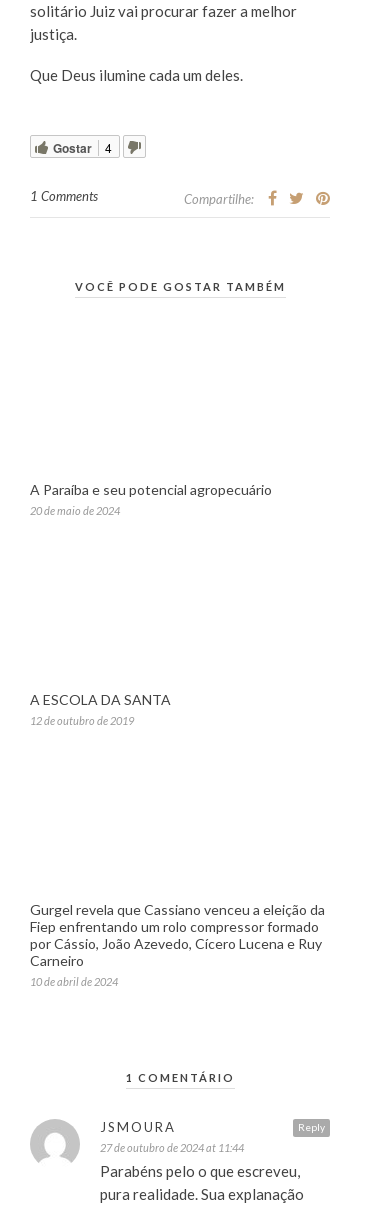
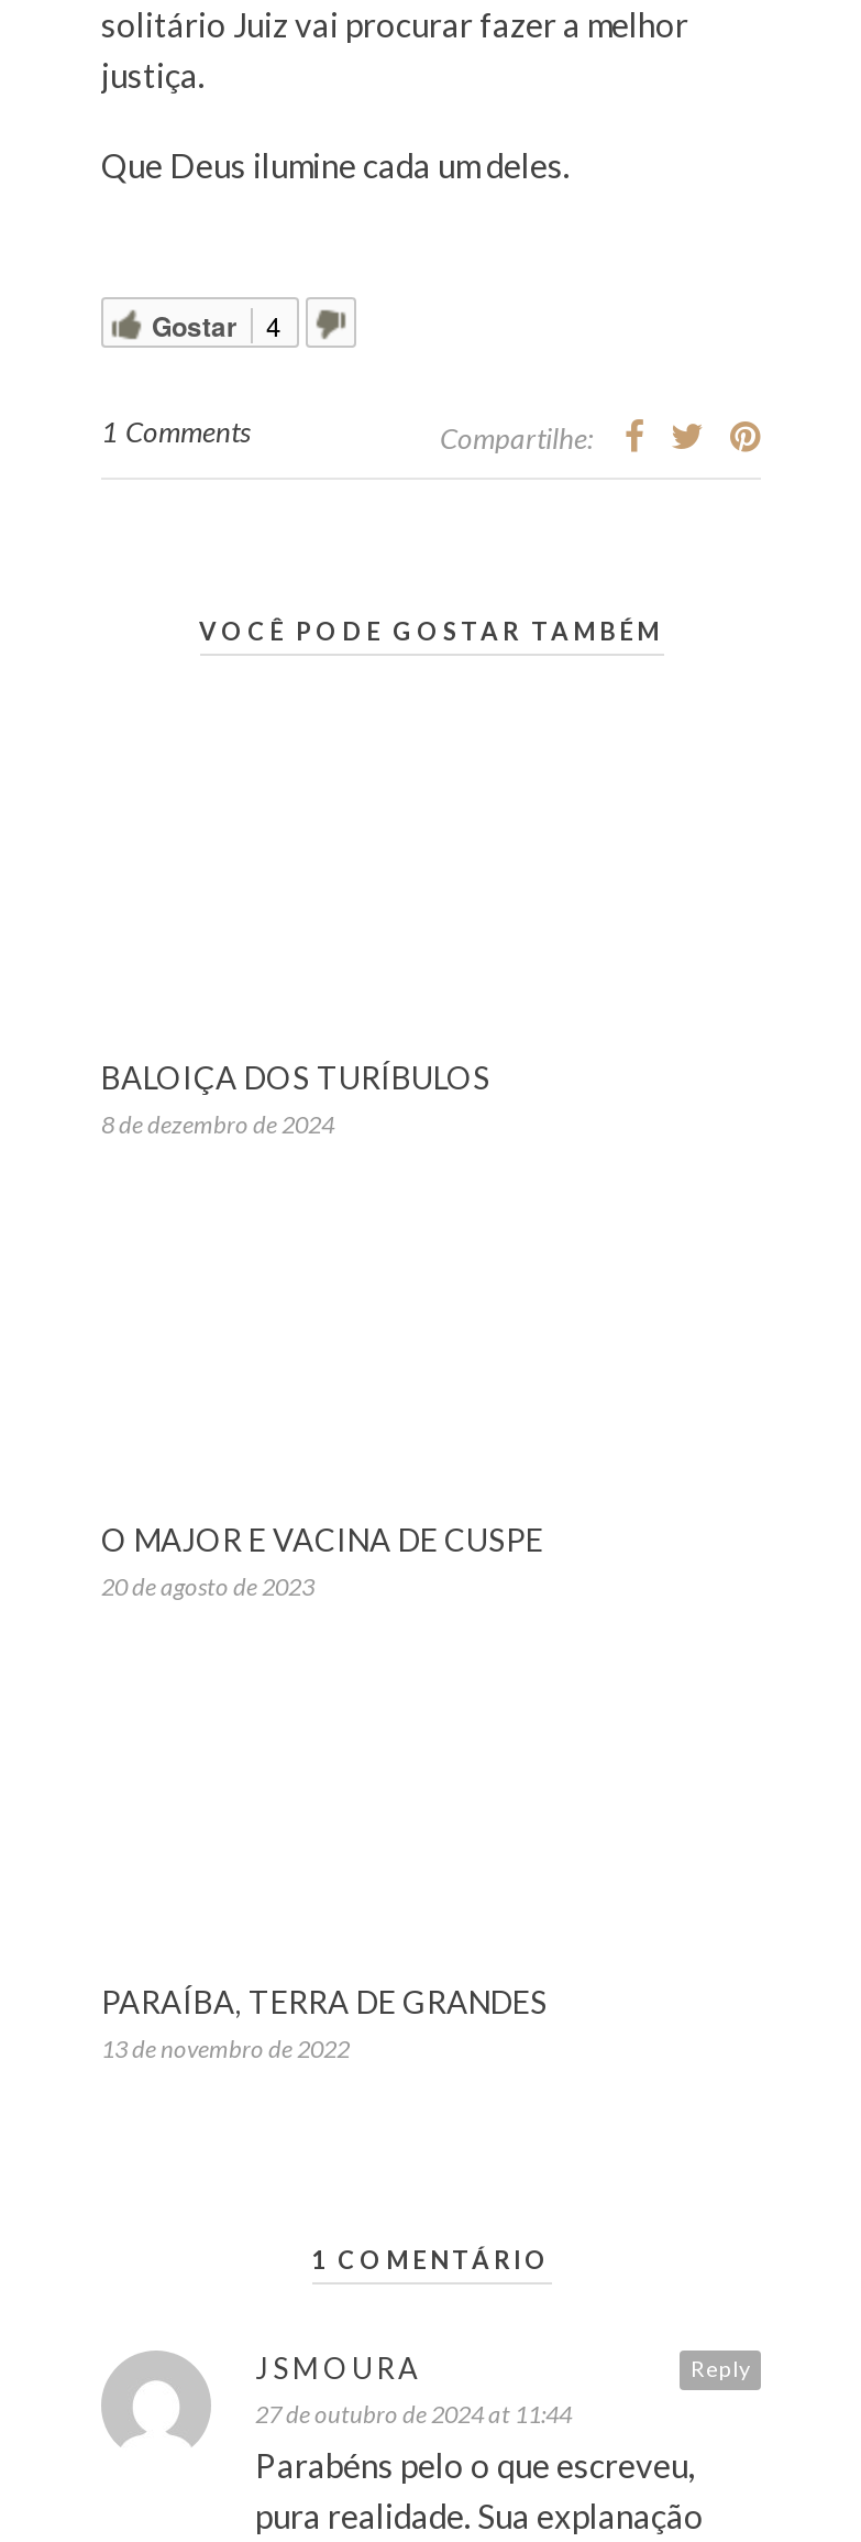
- A Paraíba e seu potencial agropecuário
- 20 de maio de 2024
+ BALOIÇA DOS TURÍBULOS
+ 8 de dezembro de 2024

- A ESCOLA DA SANTA
- 12 de outubro de 2019
+ O MAJOR E VACINA DE CUSPE
+ 20 de agosto de 2023

- Gurgel revela que Cassiano venceu a eleição da
- Fiep enfrentando um rolo compressor formado
- por Cássio, João Azevedo, Cícero Lucena e Ruy
- Carneiro
- 10 de abril de 2024
+ PARAÍBA, TERRA DE GRANDES
+ 13 de novembro de 2022
